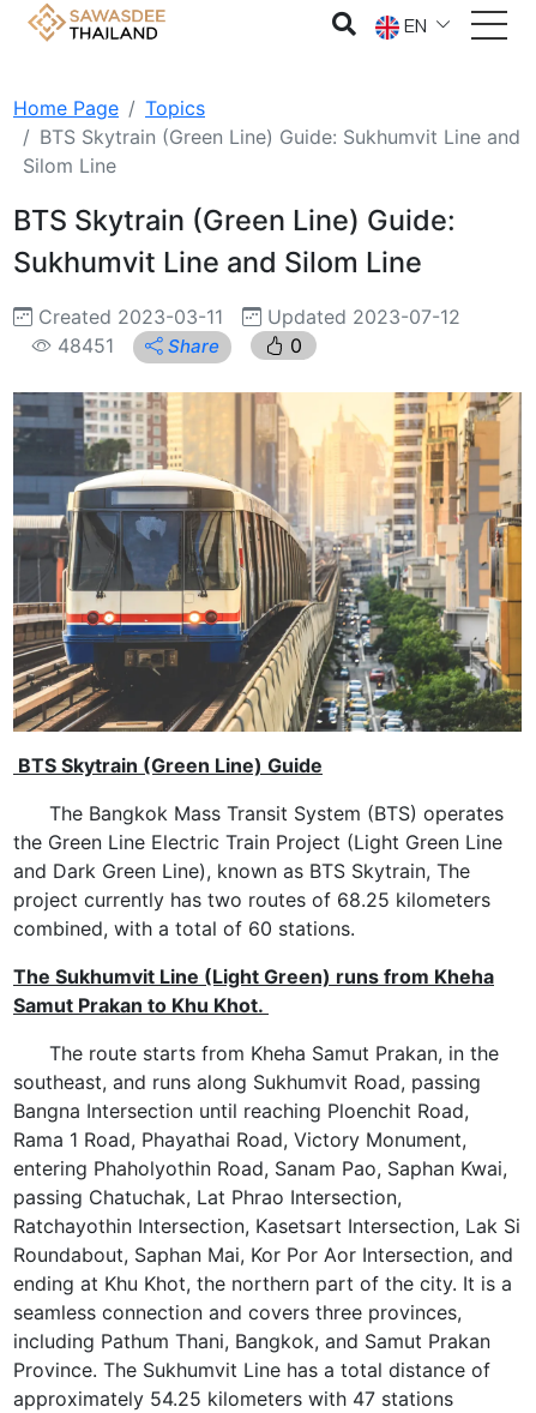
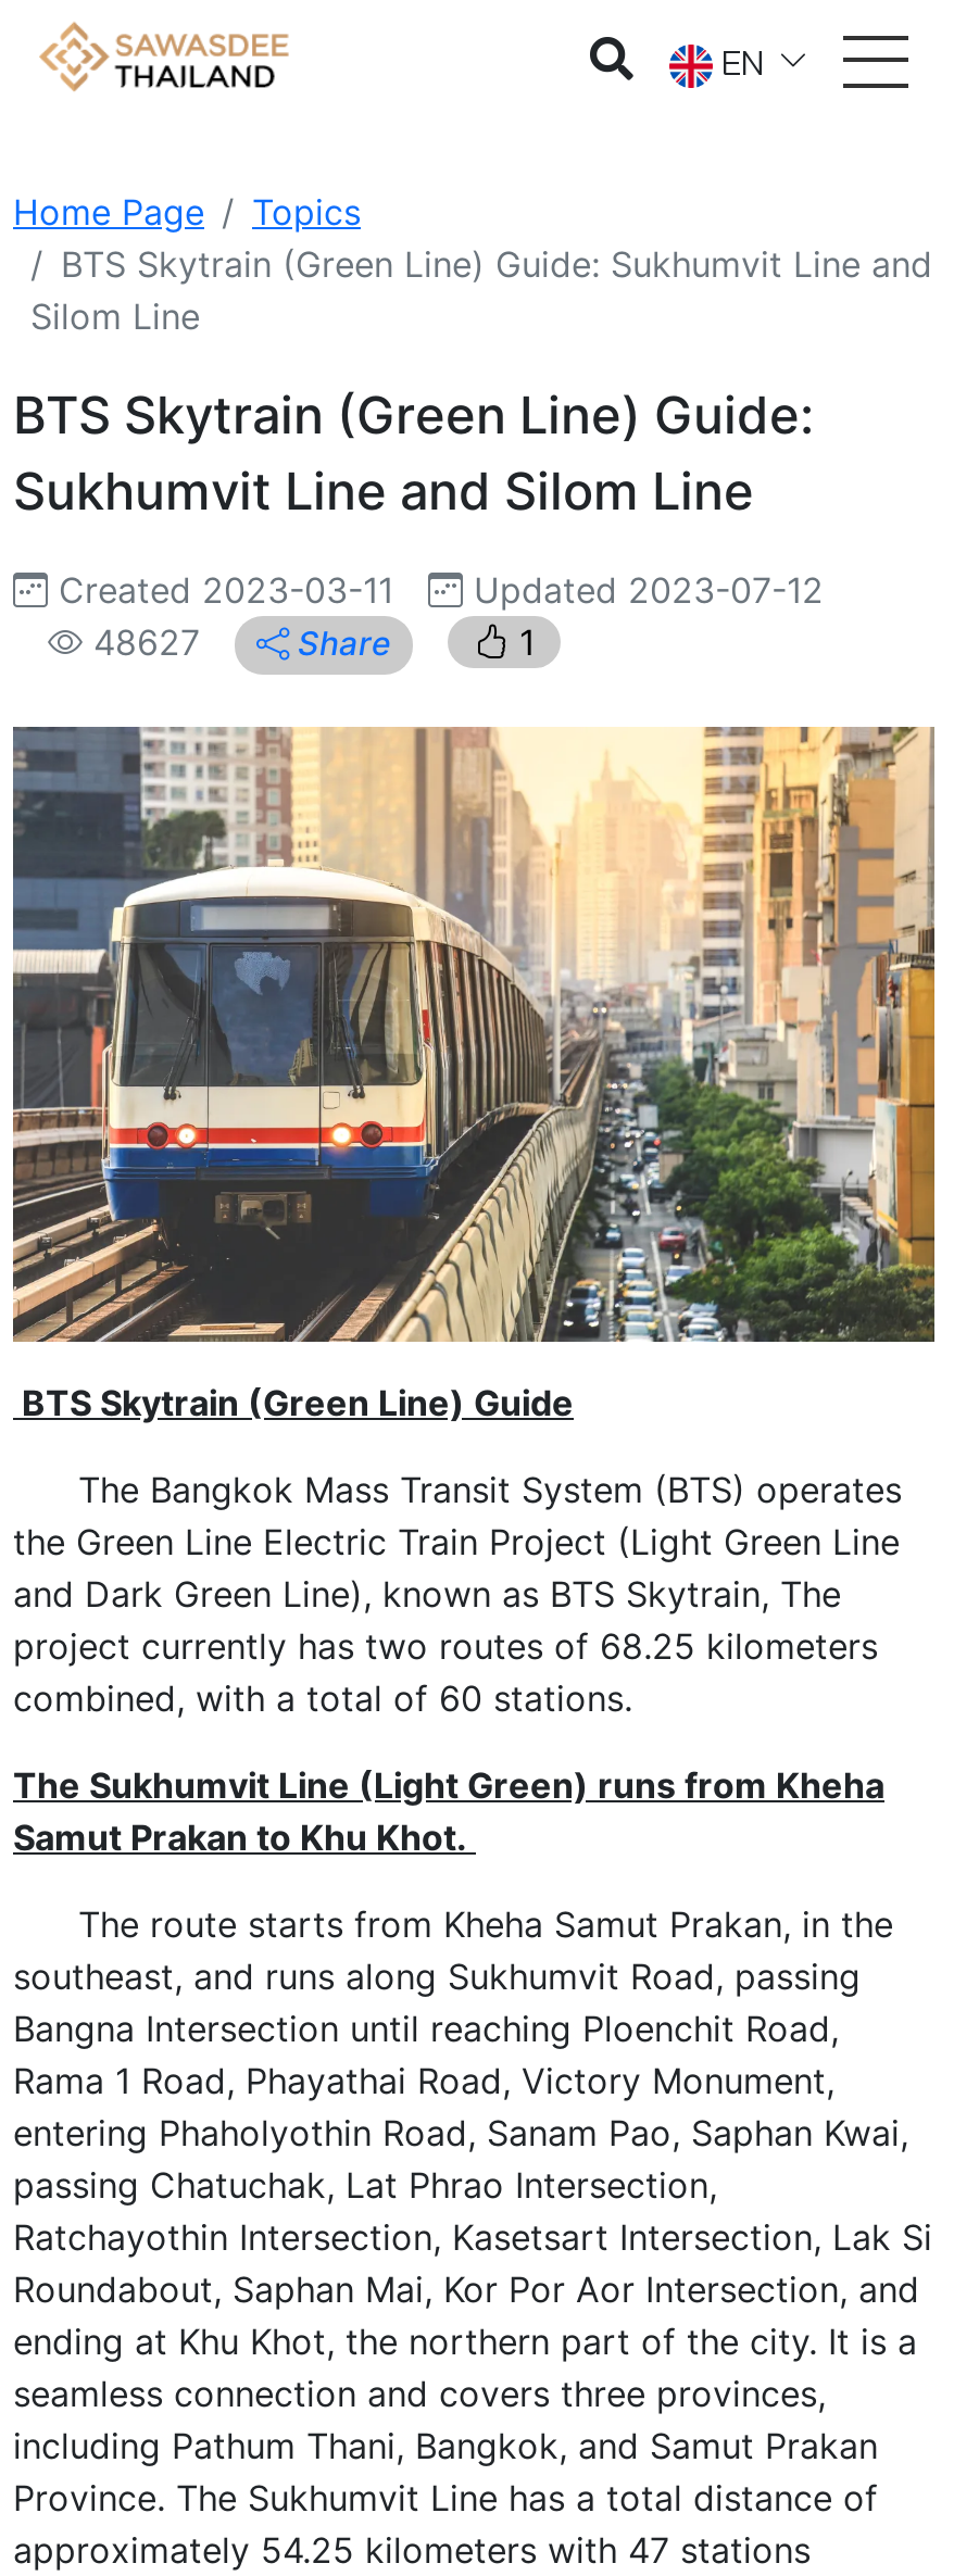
- 48451
+ 48627

- 0
+ 1
